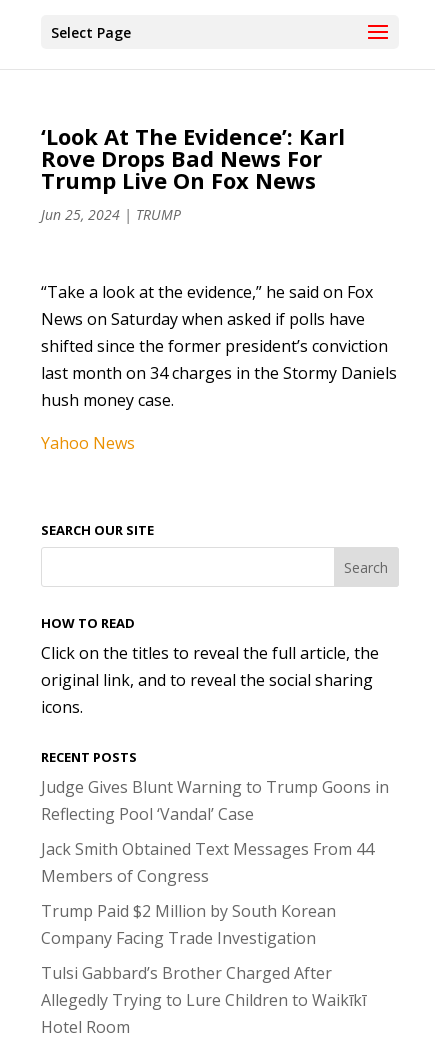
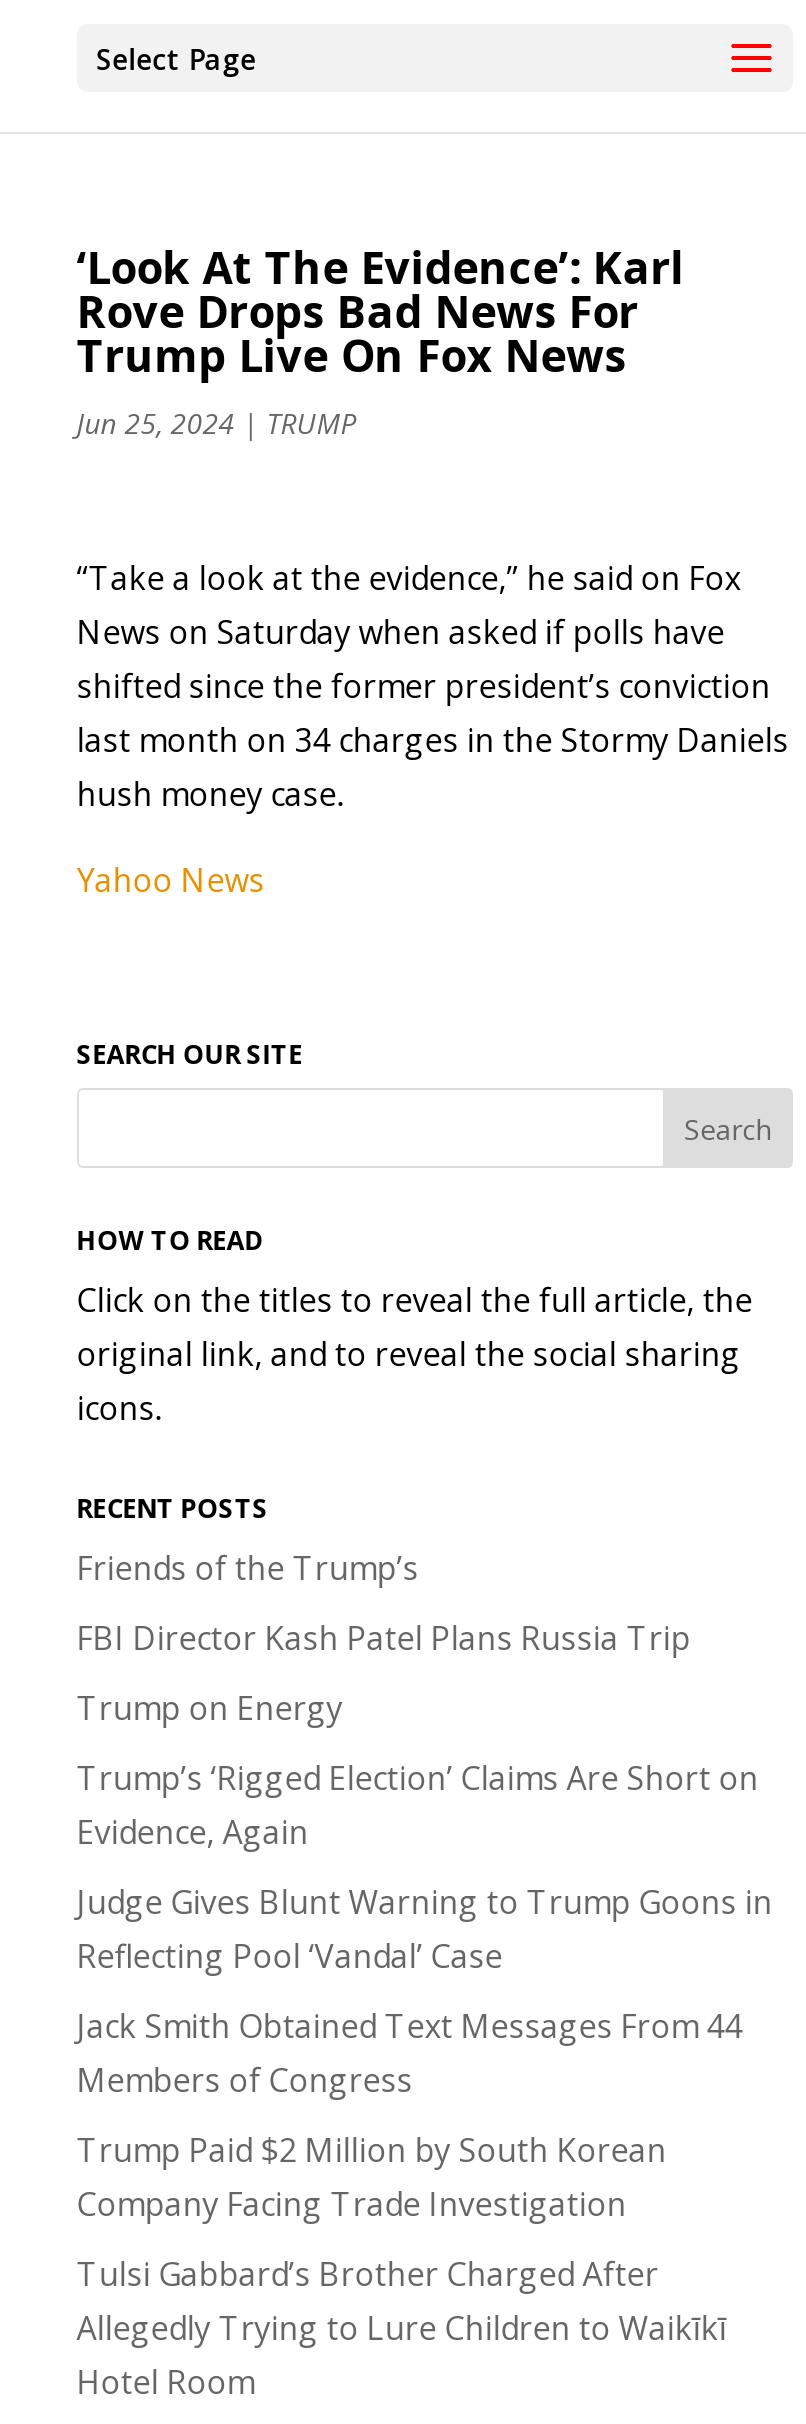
+ Friends of the Trump’s
+ FBI Director Kash Patel Plans Russia Trip
+ Trump on Energy
+ Trump’s ‘Rigged Election’ Claims Are Short on
+ Evidence, Again
